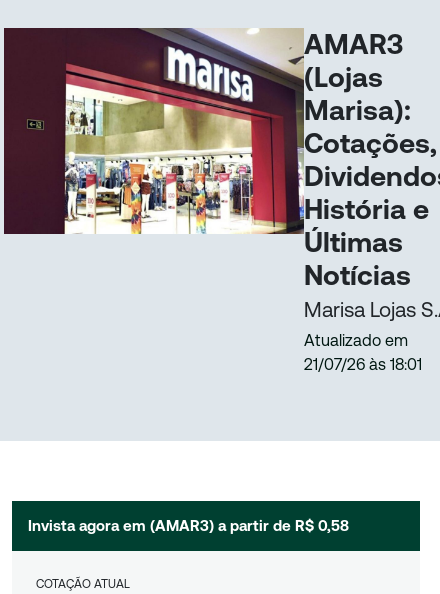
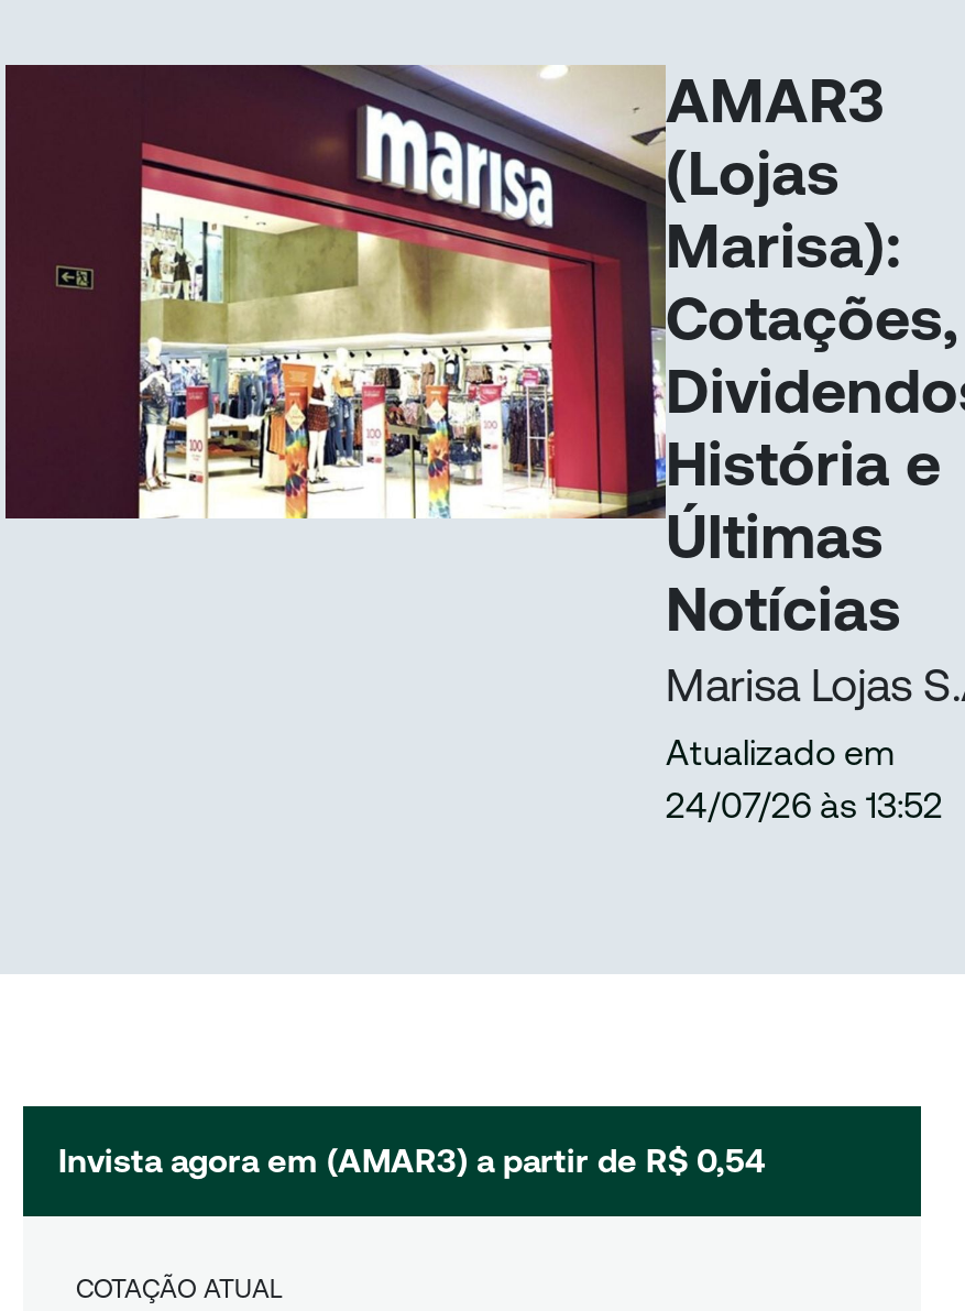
- 21/07/26 às 18:01
+ 24/07/26 às 13:52

- Invista agora em (AMAR3) a partir de R$ 0,58
+ Invista agora em (AMAR3) a partir de R$ 0,54
